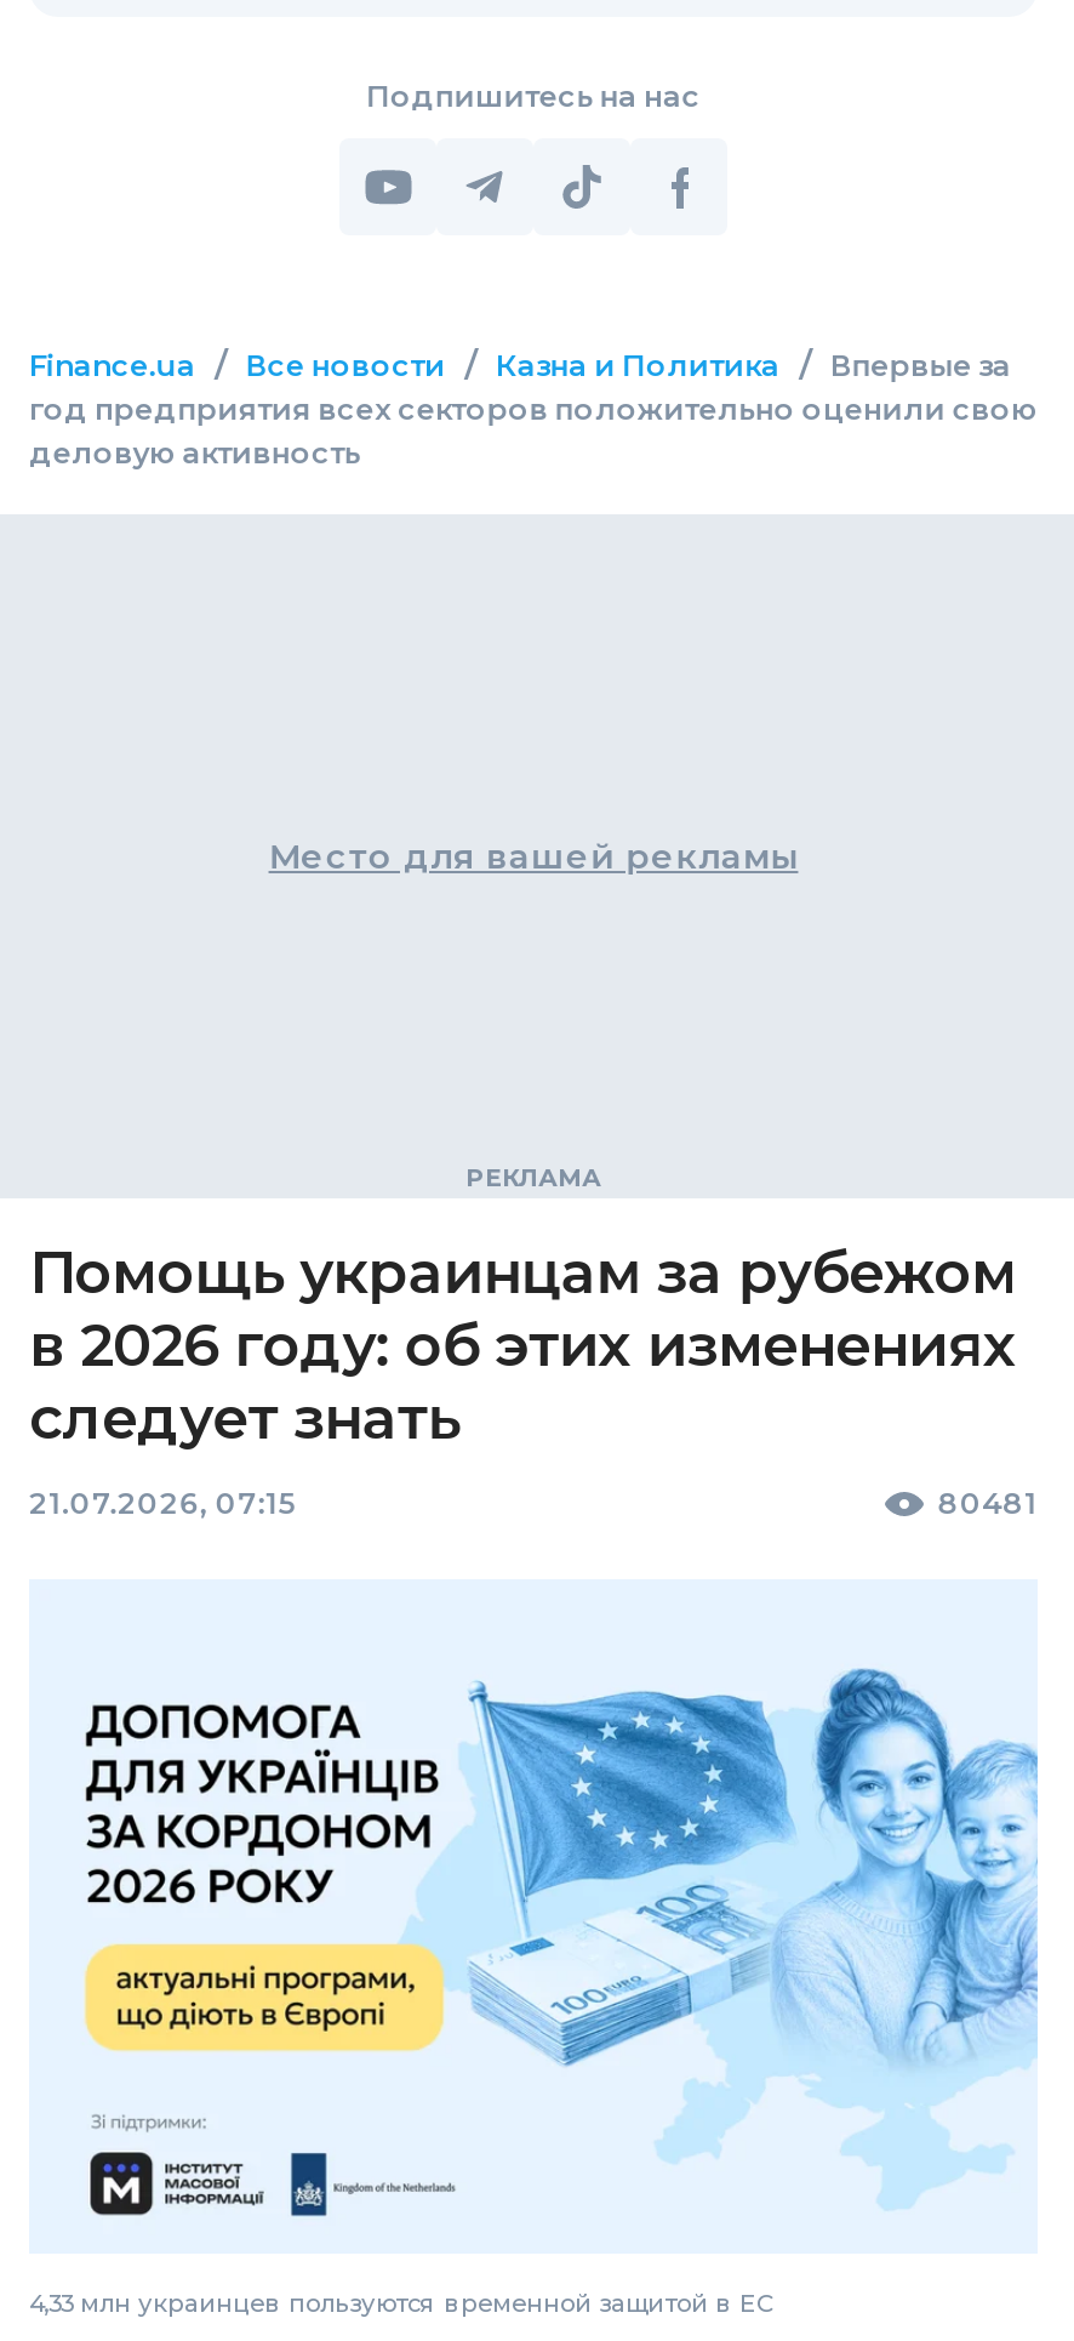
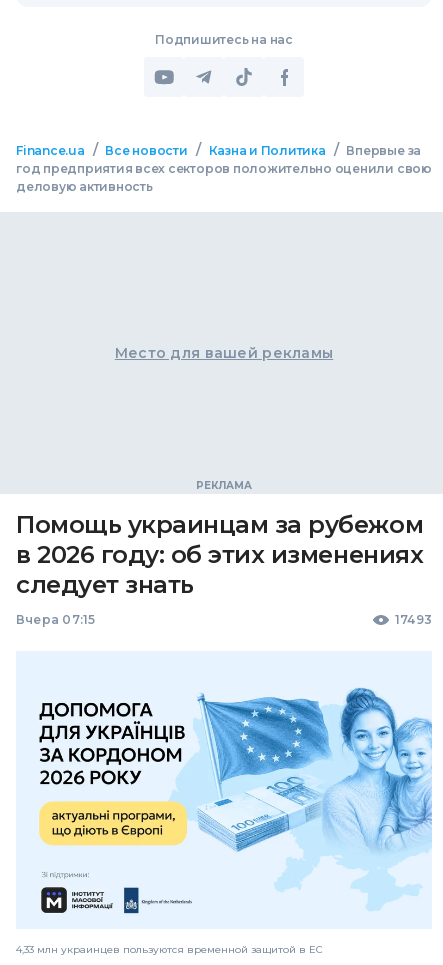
- 21.07.2026, 07:15
- 80481
+ Вчера 07:15
+ 17493
